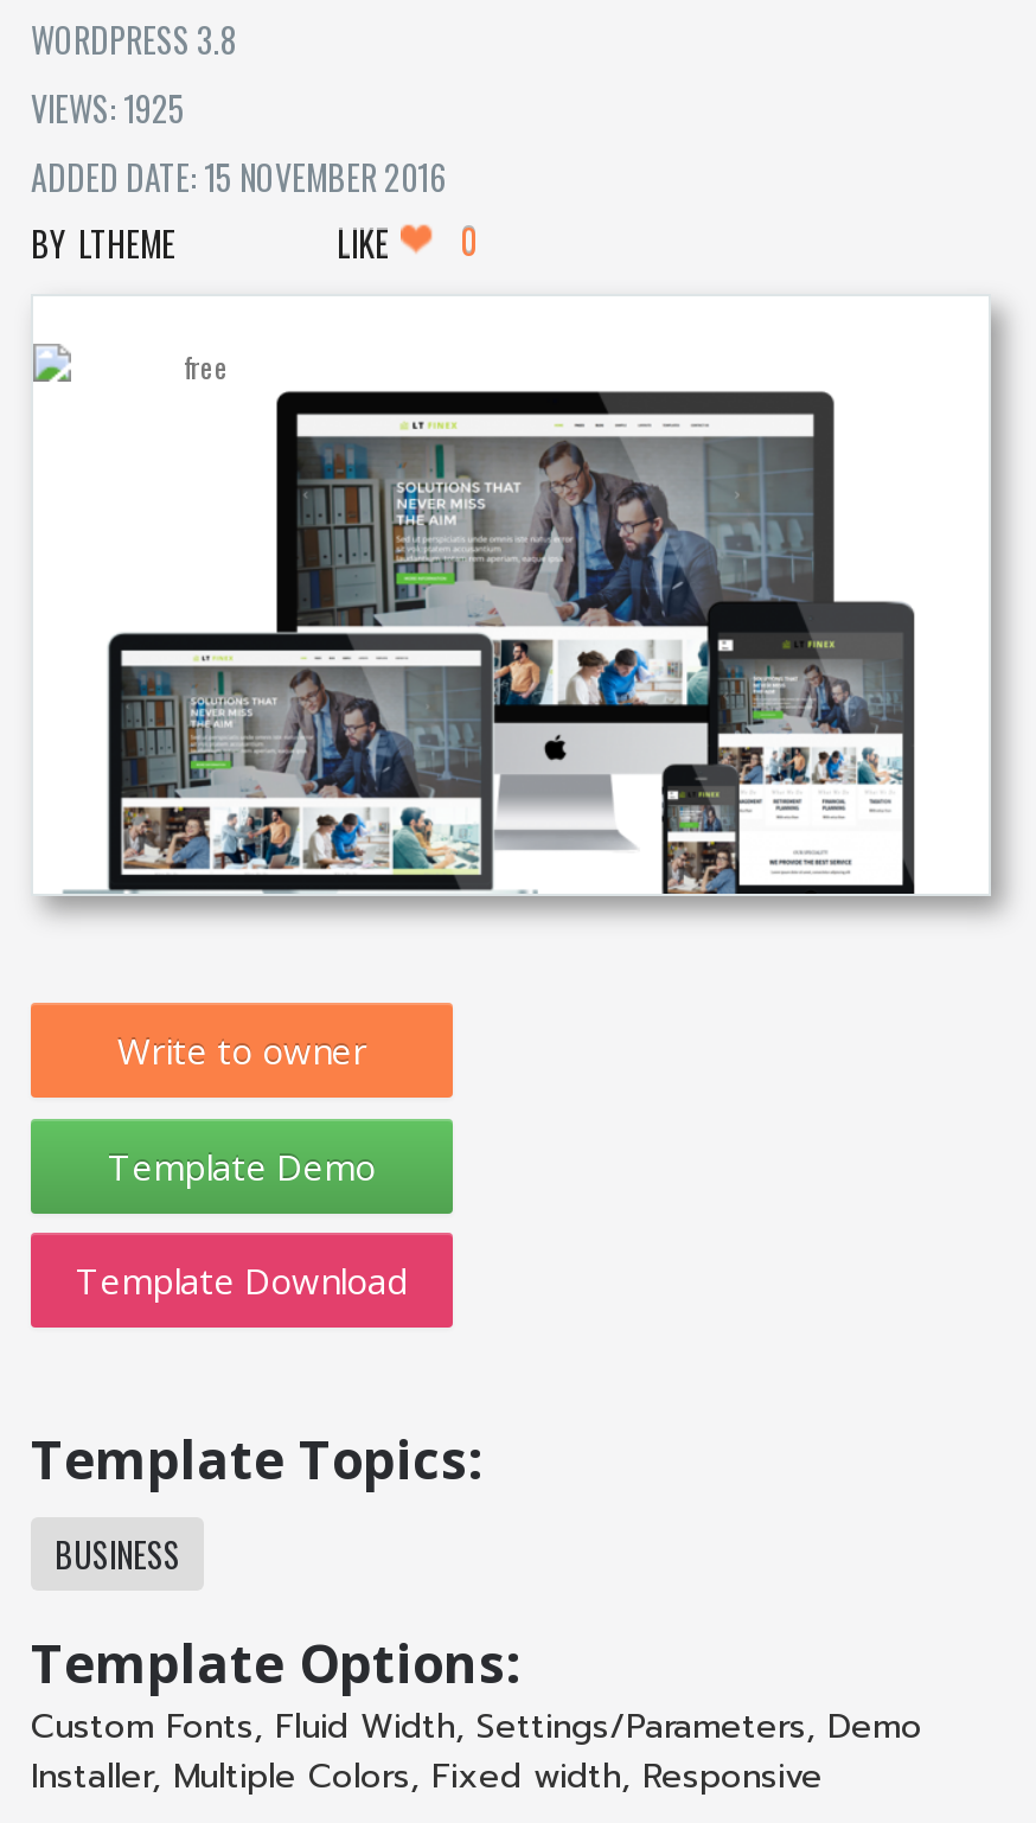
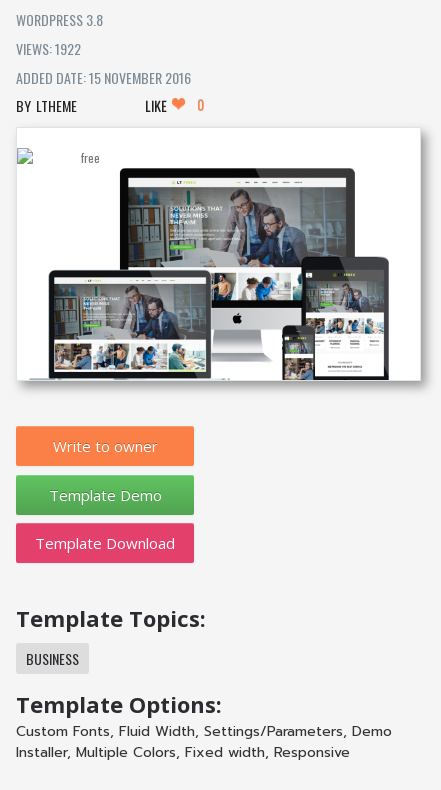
- VIEWS: 1925
+ VIEWS: 1922
